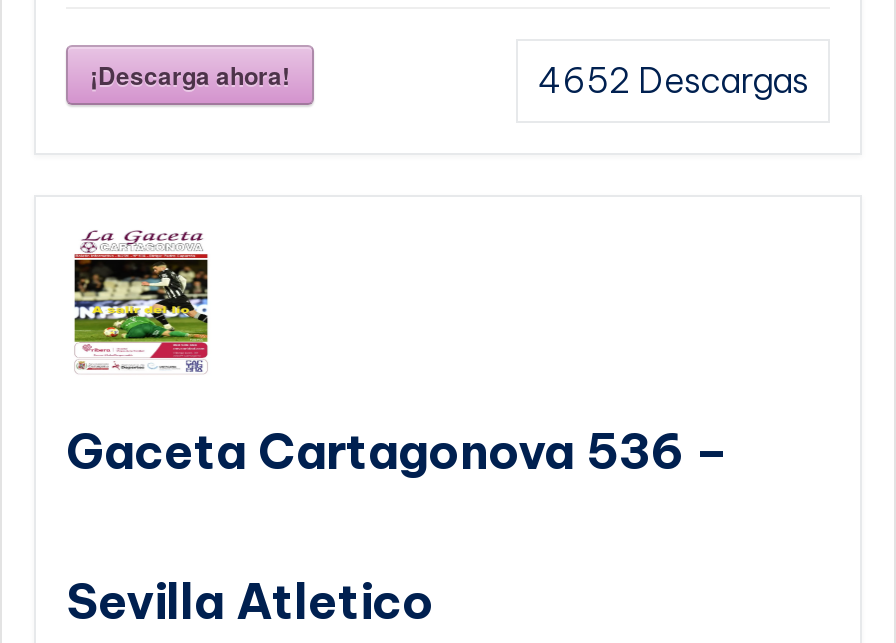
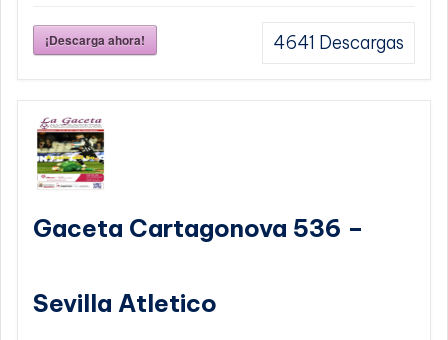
- 4652 Descargas
+ 4641 Descargas
